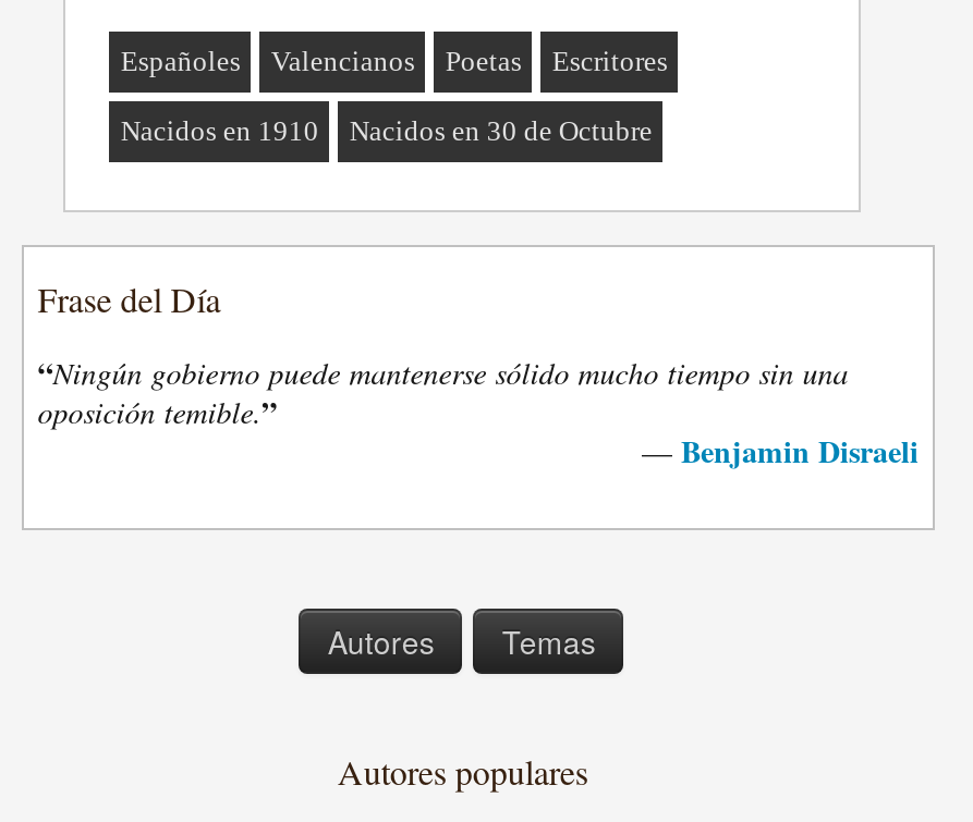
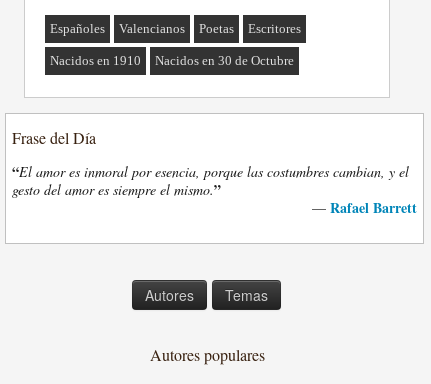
- “Ningún gobierno puede mantenerse sólido mucho tiempo sin una
- oposición temible.”
- — Benjamin Disraeli
+ “El amor es inmoral por esencia, porque las costumbres cambian, y el
+ gesto del amor es siempre el mismo.”
+ — Rafael Barrett
